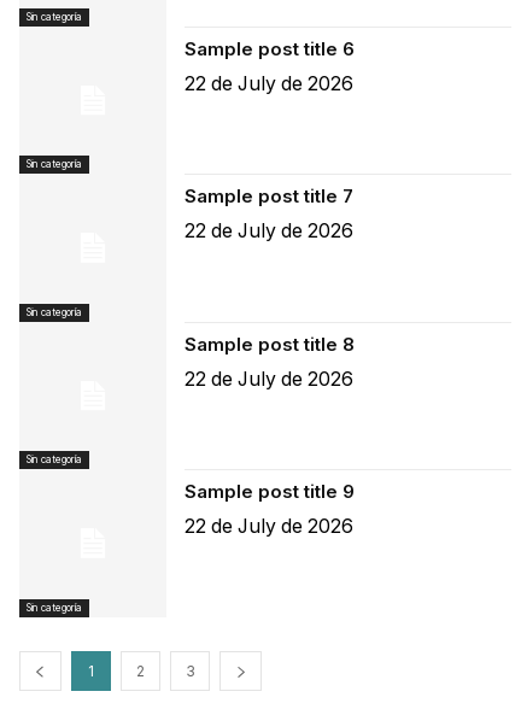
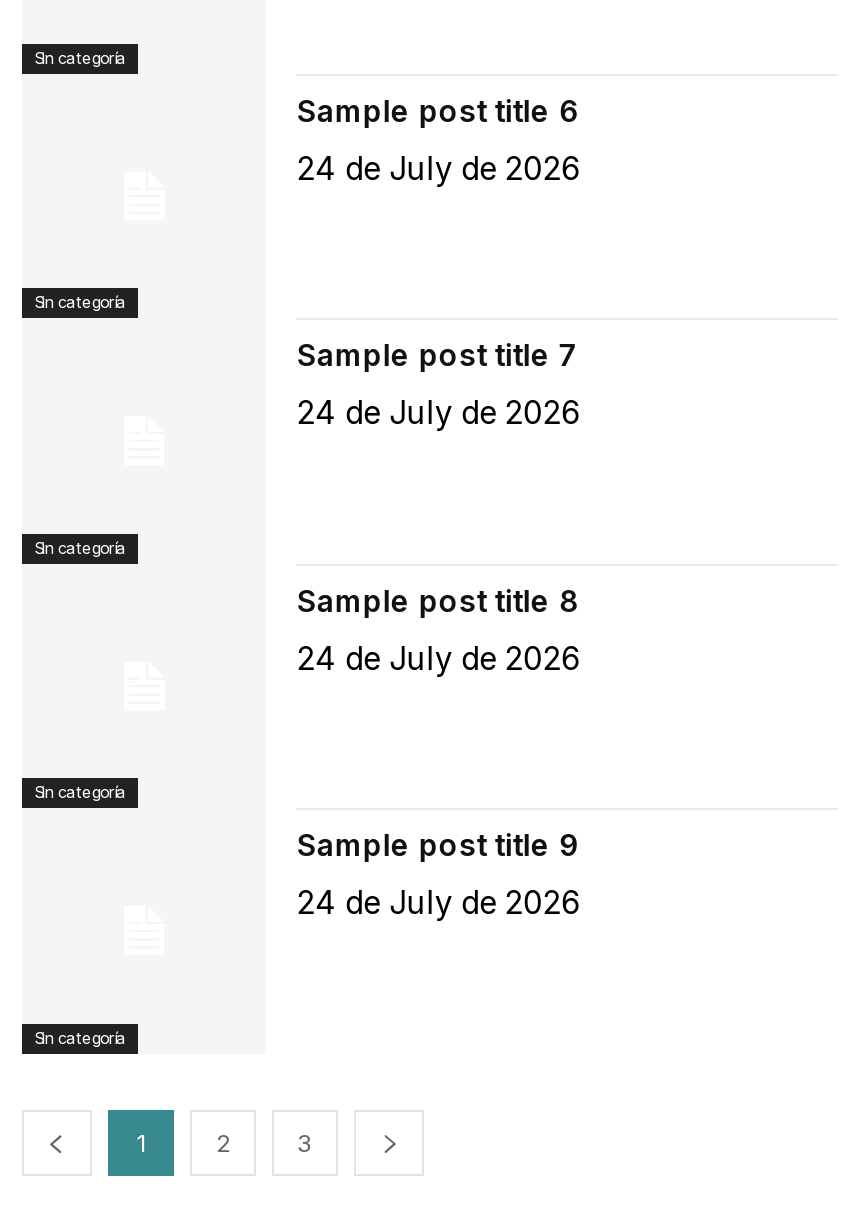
- 22 de July de 2026
+ 24 de July de 2026

- 22 de July de 2026
+ 24 de July de 2026

- 22 de July de 2026
+ 24 de July de 2026

- 22 de July de 2026
+ 24 de July de 2026
